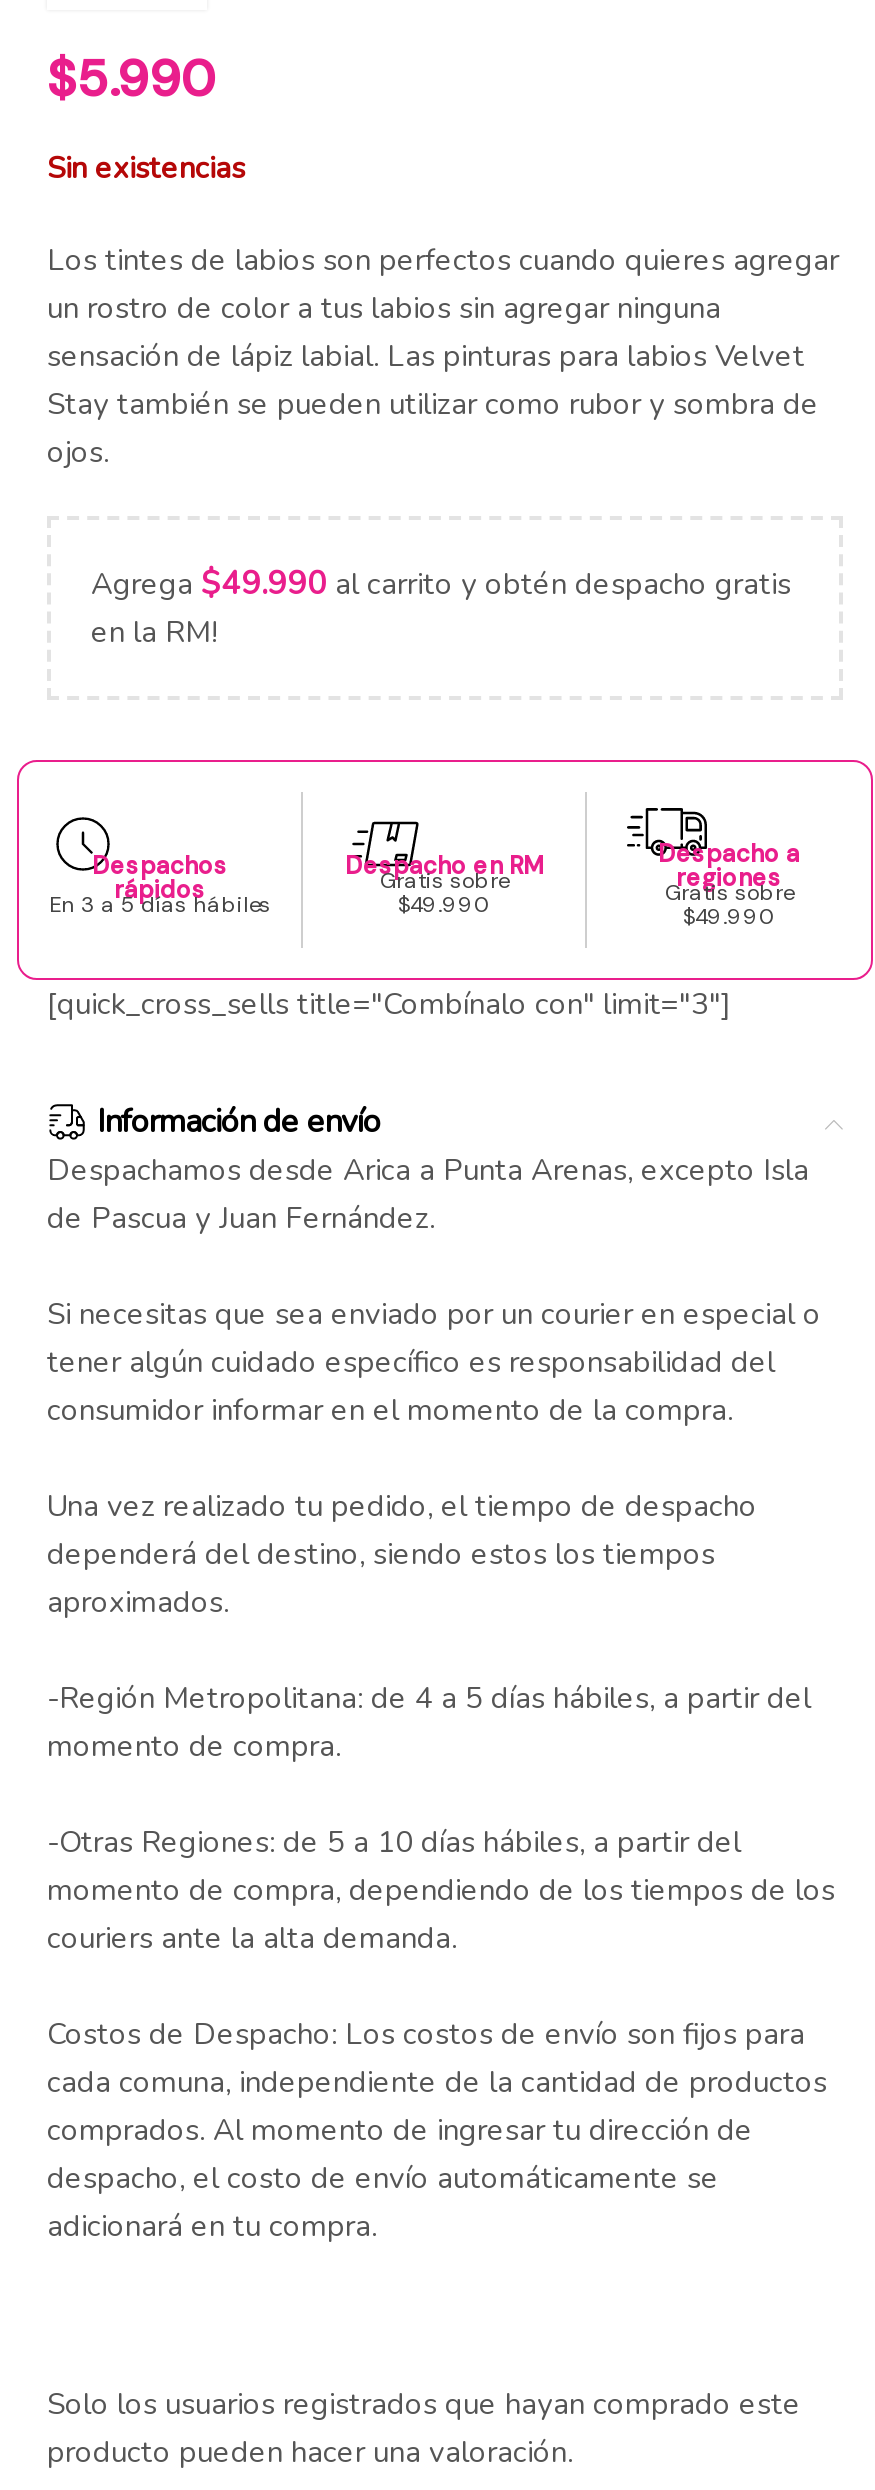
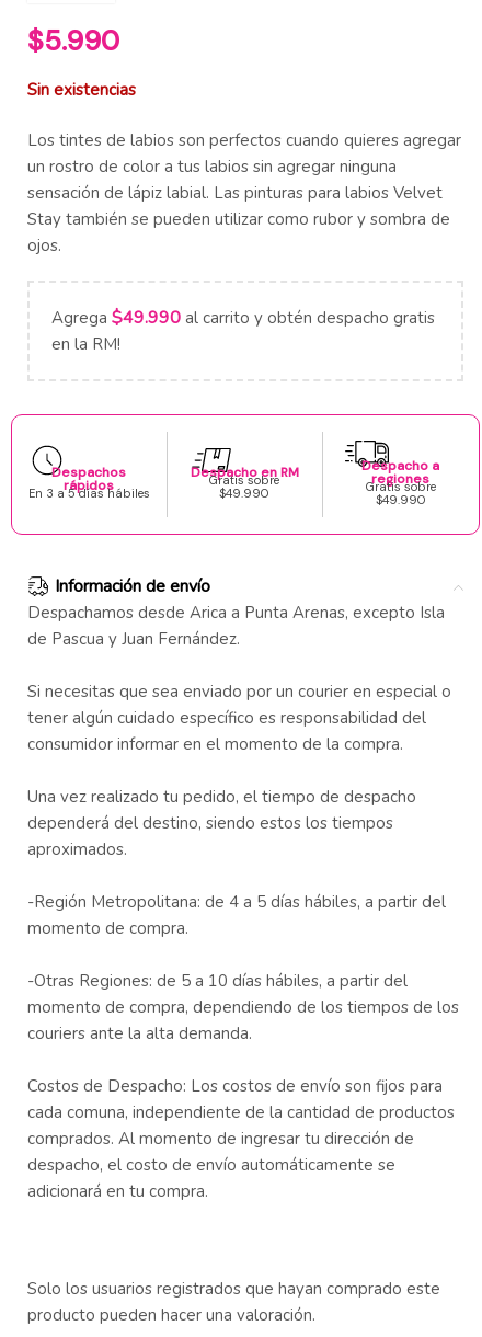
- [quick_cross_sells title="Combínalo con" limit="3"]
